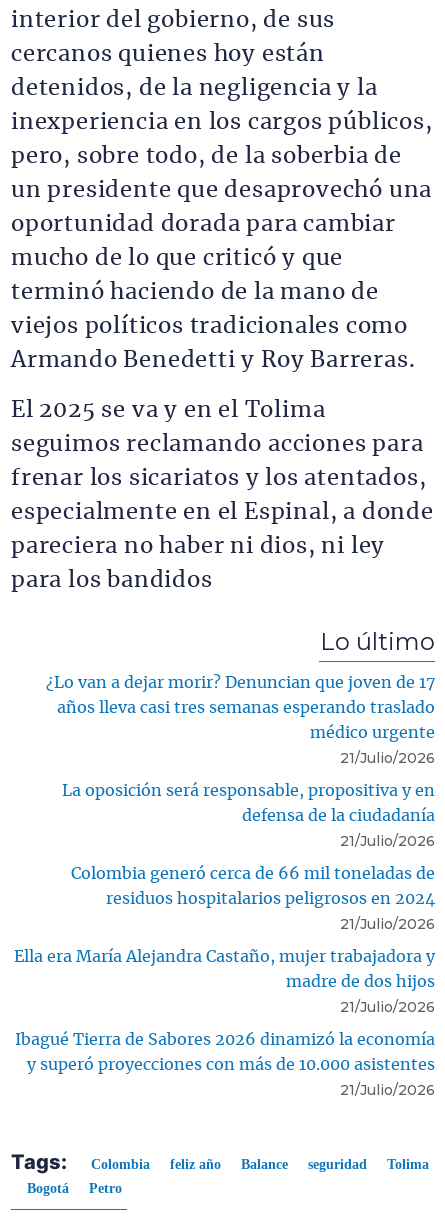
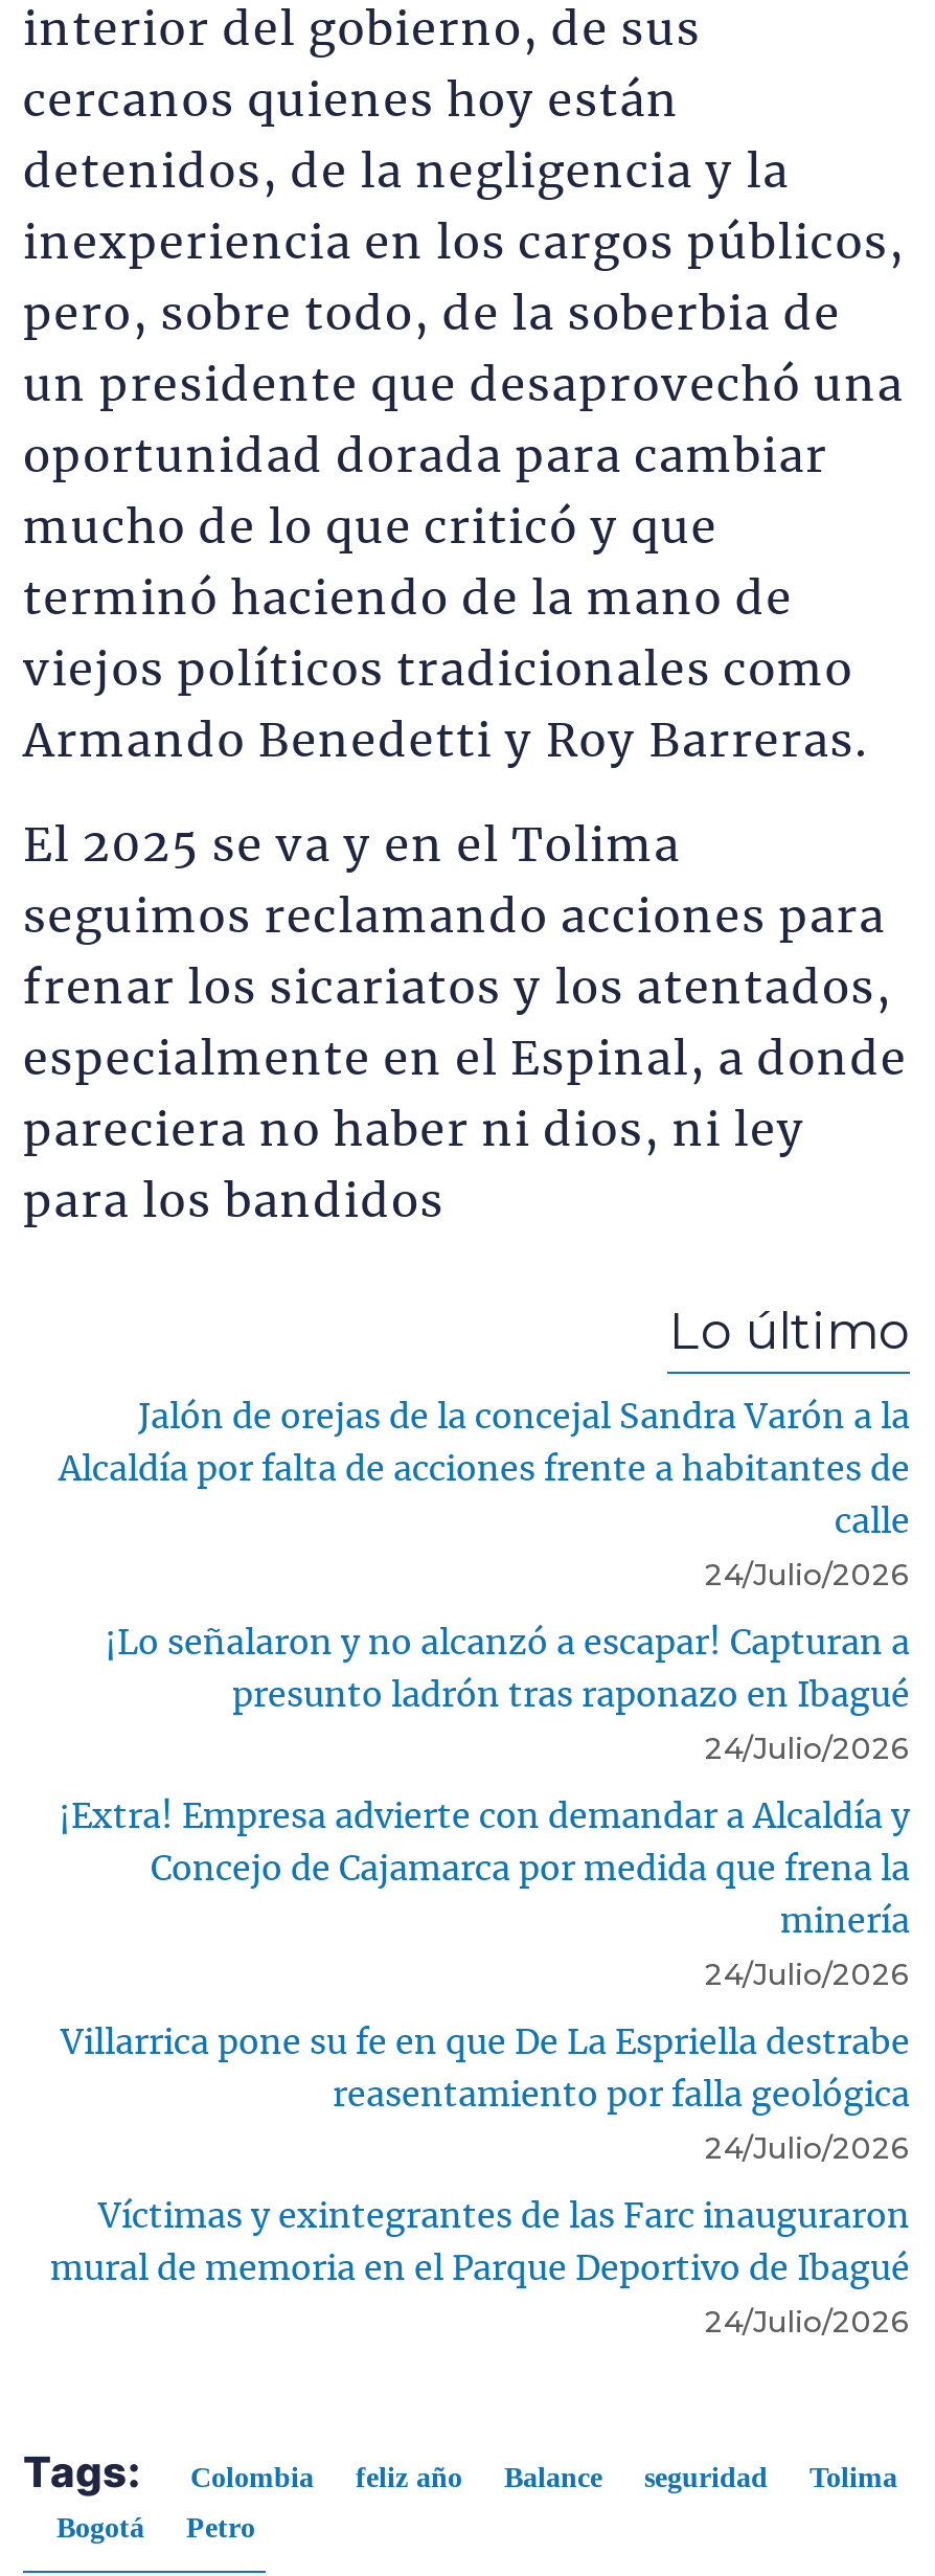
- ¿Lo van a dejar morir? Denuncian que joven de 17
- años lleva casi tres semanas esperando traslado
- médico urgente
- 21/Julio/2026
- La oposición será responsable, propositiva y en
- defensa de la ciudadanía
- 21/Julio/2026
- Colombia generó cerca de 66 mil toneladas de
- residuos hospitalarios peligrosos en 2024
- 21/Julio/2026
- Ella era María Alejandra Castaño, mujer trabajadora y
- madre de dos hijos
- 21/Julio/2026
- Ibagué Tierra de Sabores 2026 dinamizó la economía
- y superó proyecciones con más de 10.000 asistentes
- 21/Julio/2026
+ Jalón de orejas de la concejal Sandra Varón a la
+ Alcaldía por falta de acciones frente a habitantes de
+ calle
+ 24/Julio/2026
+ ¡Lo señalaron y no alcanzó a escapar! Capturan a
+ presunto ladrón tras raponazo en Ibagué
+ 24/Julio/2026
+ ¡Extra! Empresa advierte con demandar a Alcaldía y
+ Concejo de Cajamarca por medida que frena la
+ minería
+ 24/Julio/2026
+ Villarrica pone su fe en que De La Espriella destrabe
+ reasentamiento por falla geológica
+ 24/Julio/2026
+ Víctimas y exintegrantes de las Farc inauguraron
+ mural de memoria en el Parque Deportivo de Ibagué
+ 24/Julio/2026
